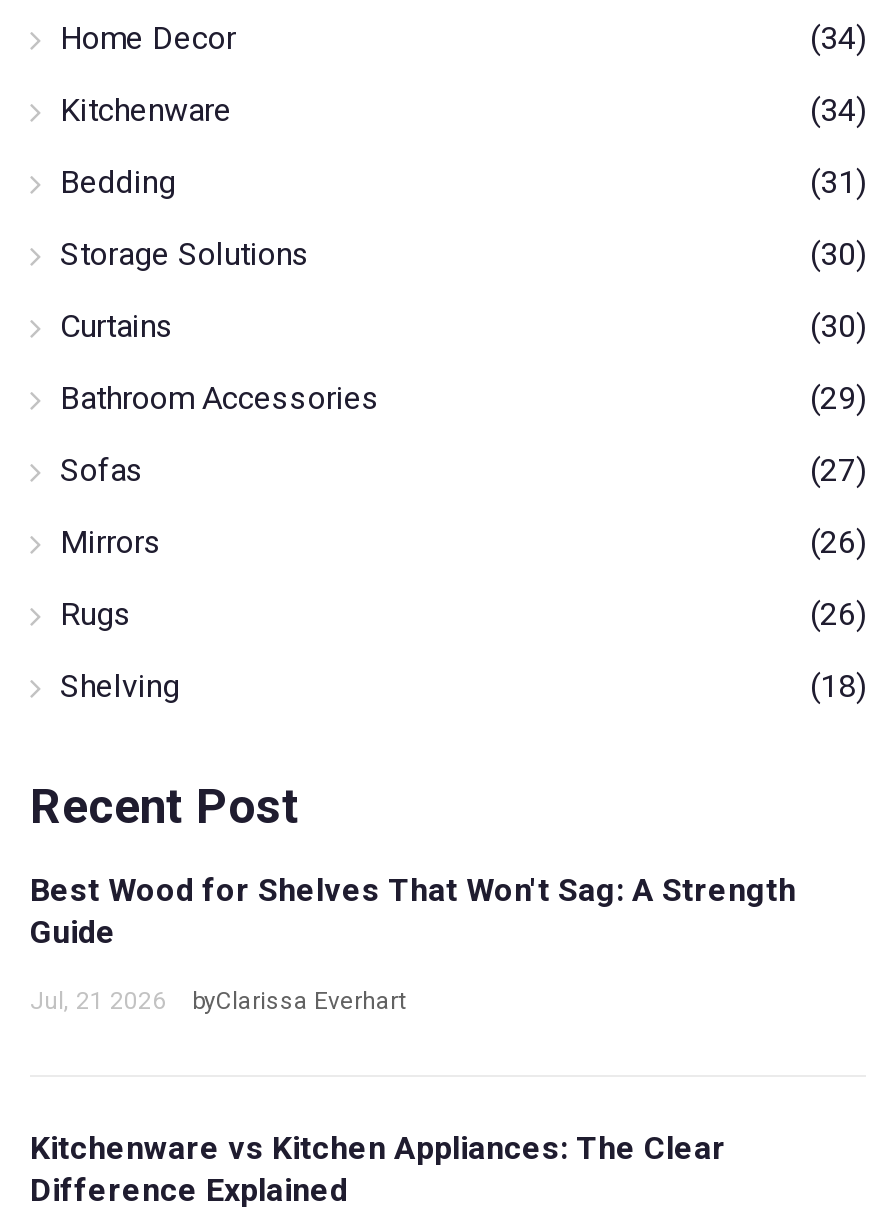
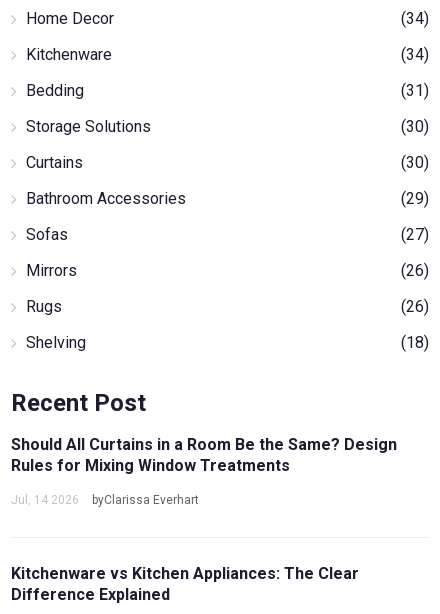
- Best Wood for Shelves That Won't Sag: A Strength
- Guide
+ Should All Curtains in a Room Be the Same? Design
+ Rules for Mixing Window Treatments

- Jul, 21 2026 byClarissa Everhart
+ Jul, 14 2026 byClarissa Everhart
